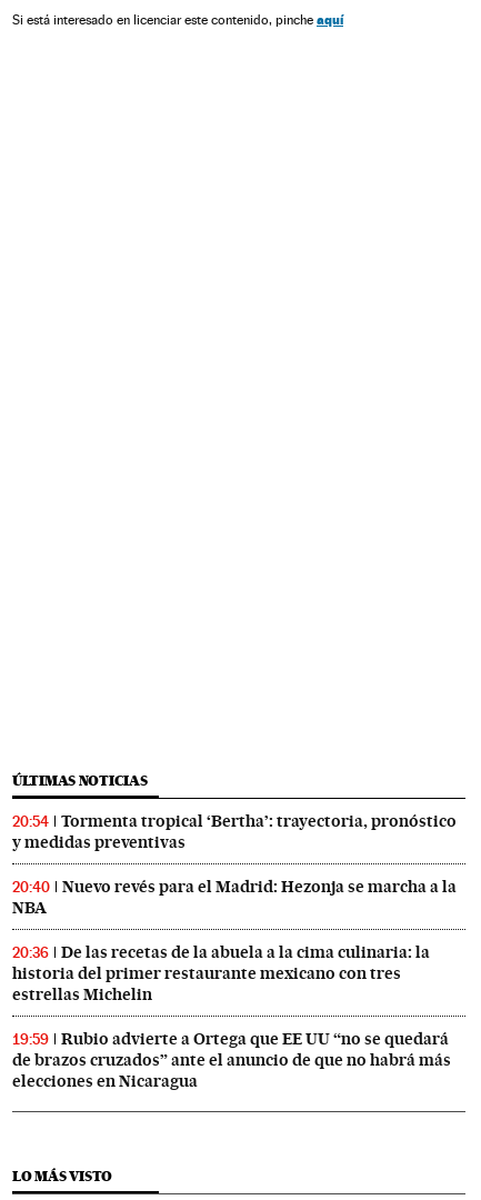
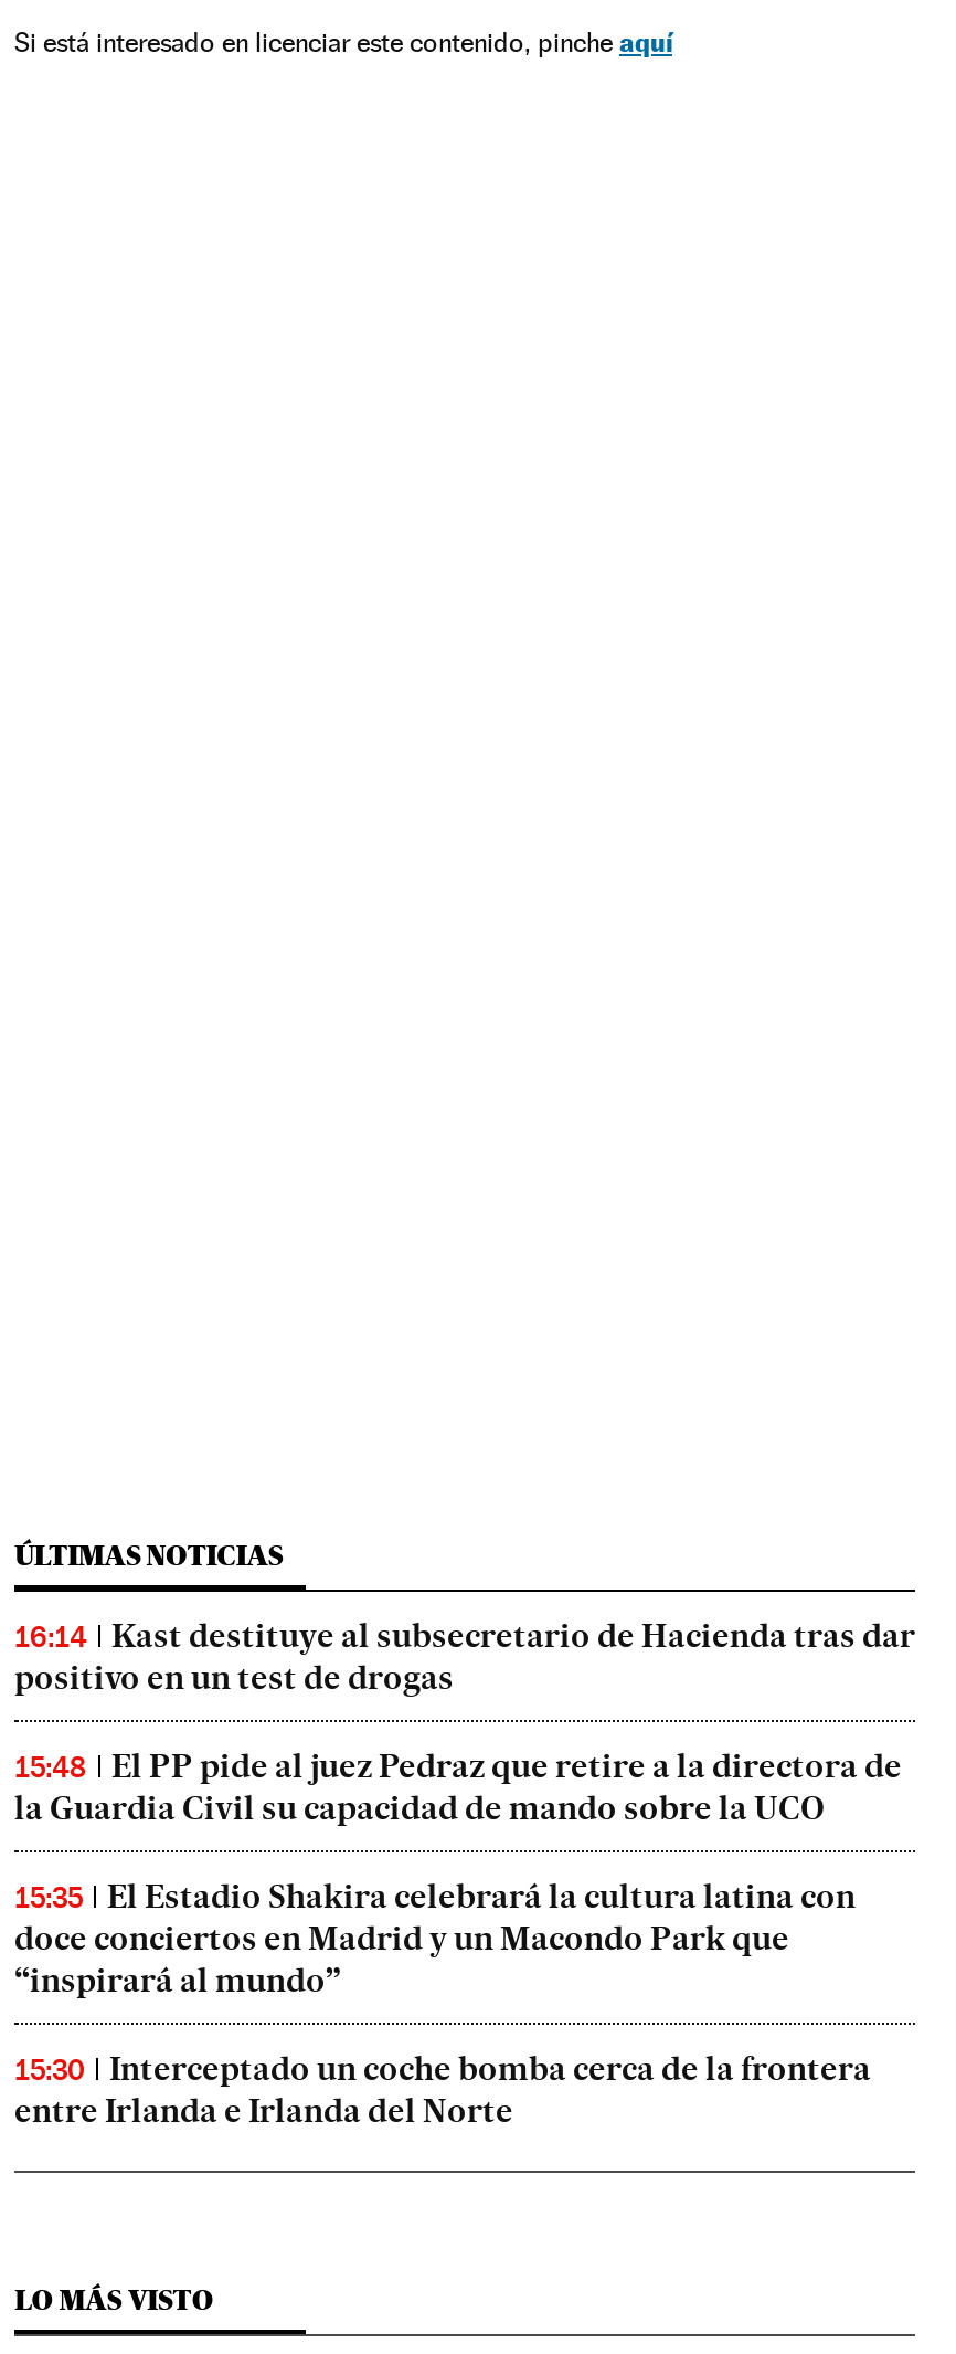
- 20:54
- Tormenta tropical ‘Bertha’: trayectoria, pronóstico
- y medidas preventivas
+ 16:14
+ Kast destituye al subsecretario de Hacienda tras dar
+ positivo en un test de drogas

- 20:40
- Nuevo revés para el Madrid: Hezonja se marcha a la
- NBA
+ 15:48
+ El PP pide al juez Pedraz que retire a la directora de
+ la Guardia Civil su capacidad de mando sobre la UCO

- 20:36
- De las recetas de la abuela a la cima culinaria: la
- historia del primer restaurante mexicano con tres
- estrellas Michelin
+ 15:35
+ El Estadio Shakira celebrará la cultura latina con
+ doce conciertos en Madrid y un Macondo Park que
+ “inspirará al mundo”

- 19:59
- Rubio advierte a Ortega que EE UU “no se quedará
- de brazos cruzados” ante el anuncio de que no habrá más
- elecciones en Nicaragua
+ 15:30
+ Interceptado un coche bomba cerca de la frontera
+ entre Irlanda e Irlanda del Norte
